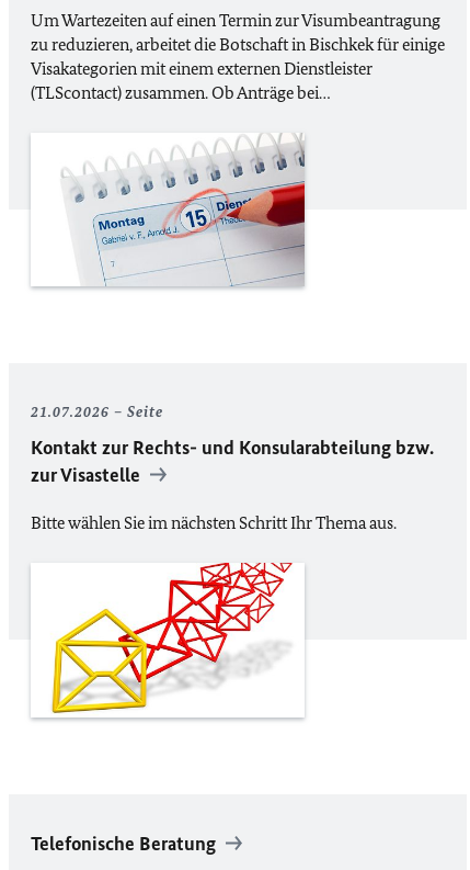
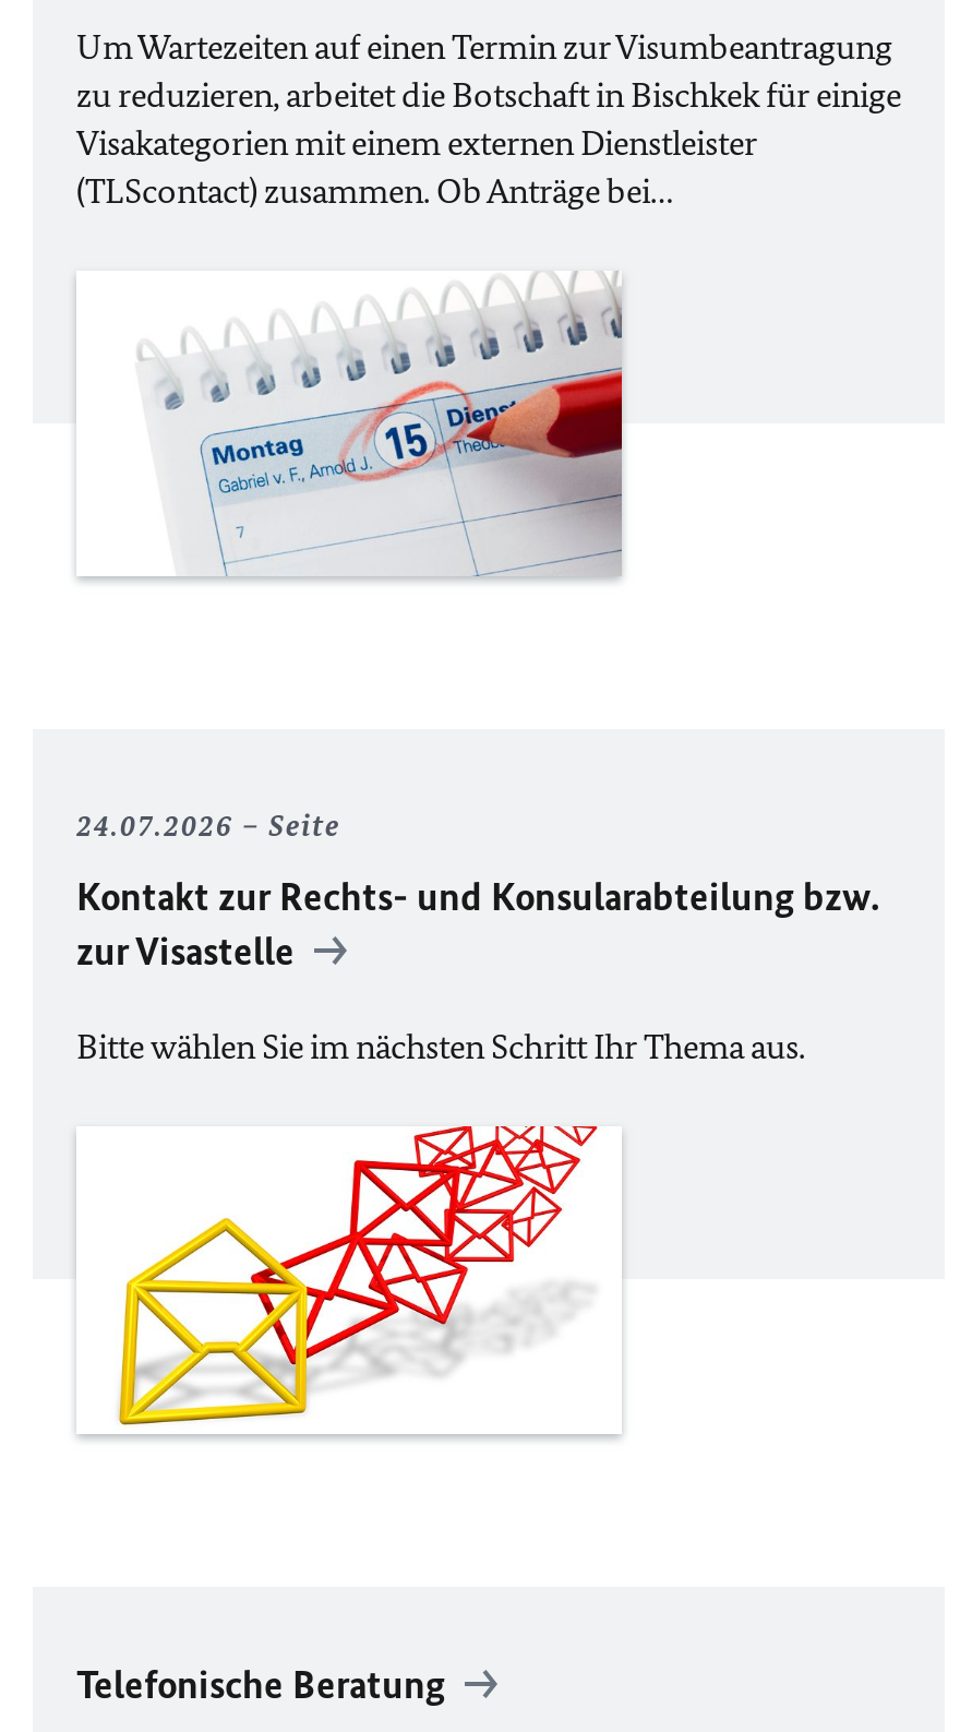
- 21.07.2026 Seite
+ 24.07.2026 Seite
